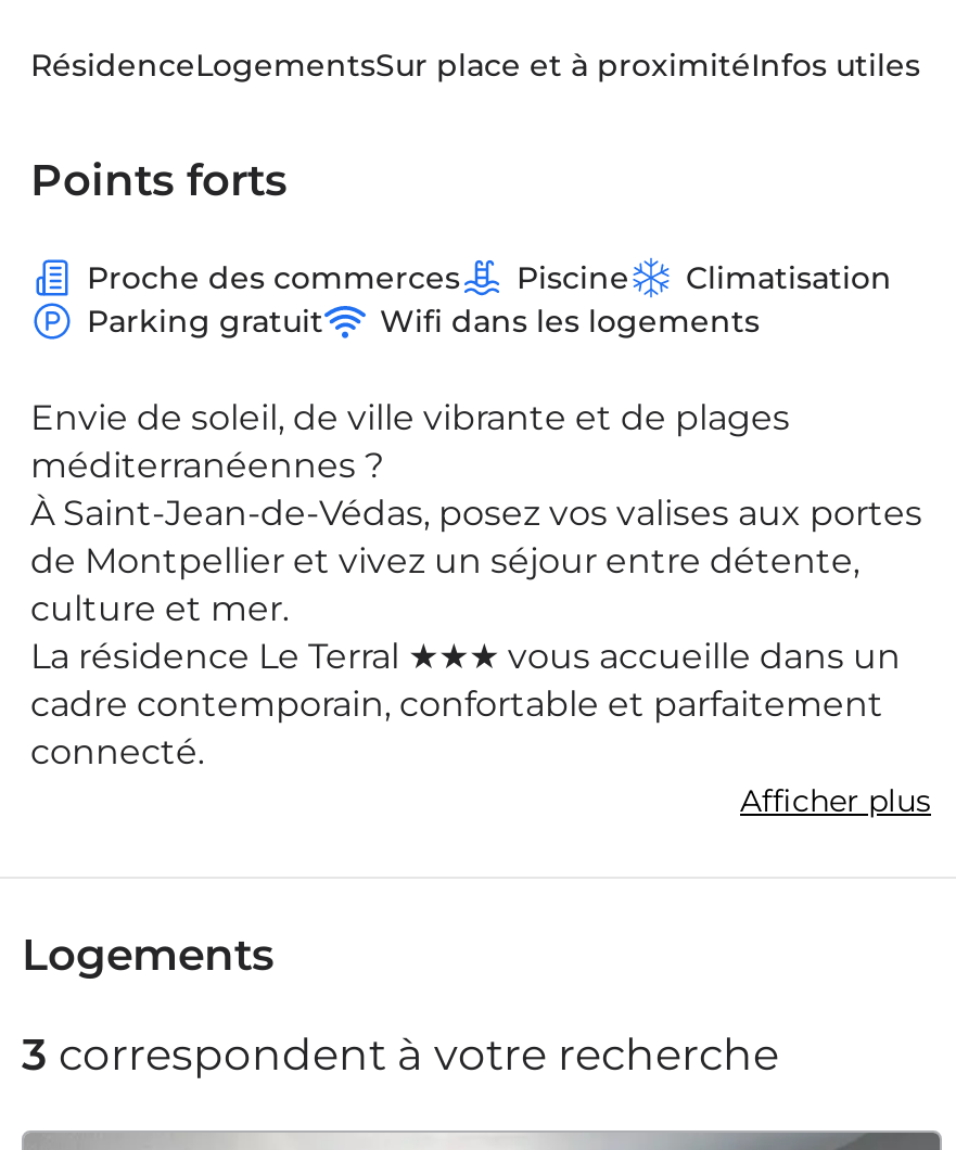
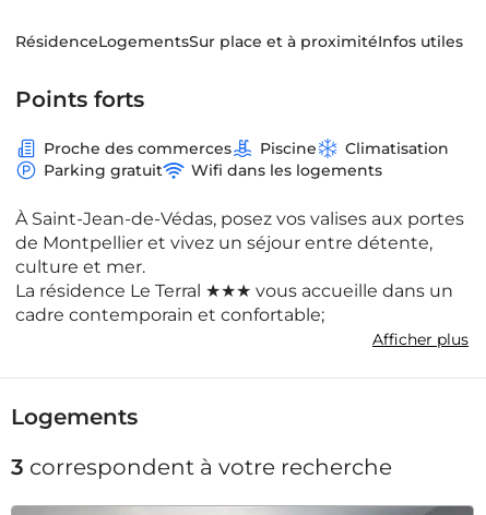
- Envie de soleil, de ville vibrante et de plages
- méditerranéennes ?

- cadre contemporain, confortable et parfaitement
- connecté.
+ cadre contemporain et confortable;
